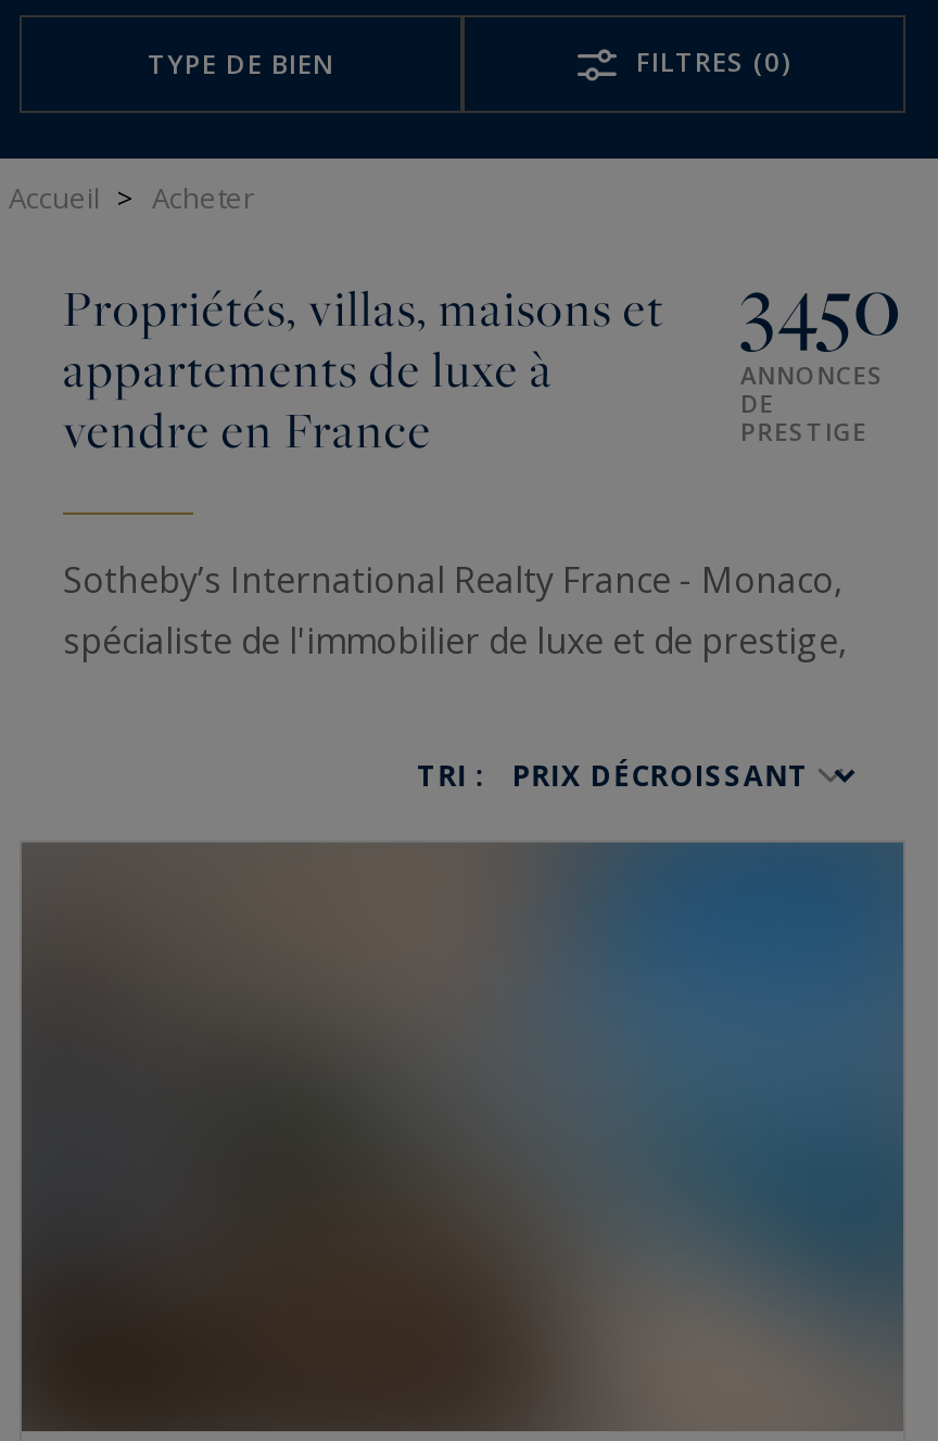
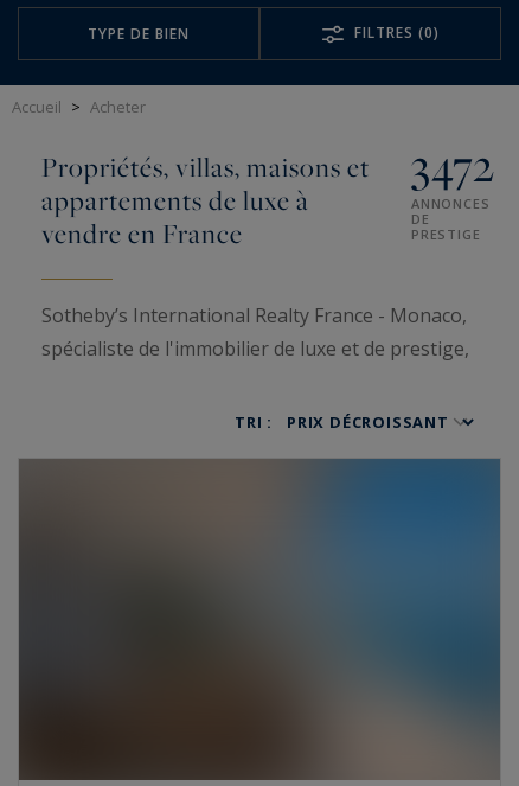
- Propriétés, villas, maisons et 3450
+ Propriétés, villas, maisons et 3472
